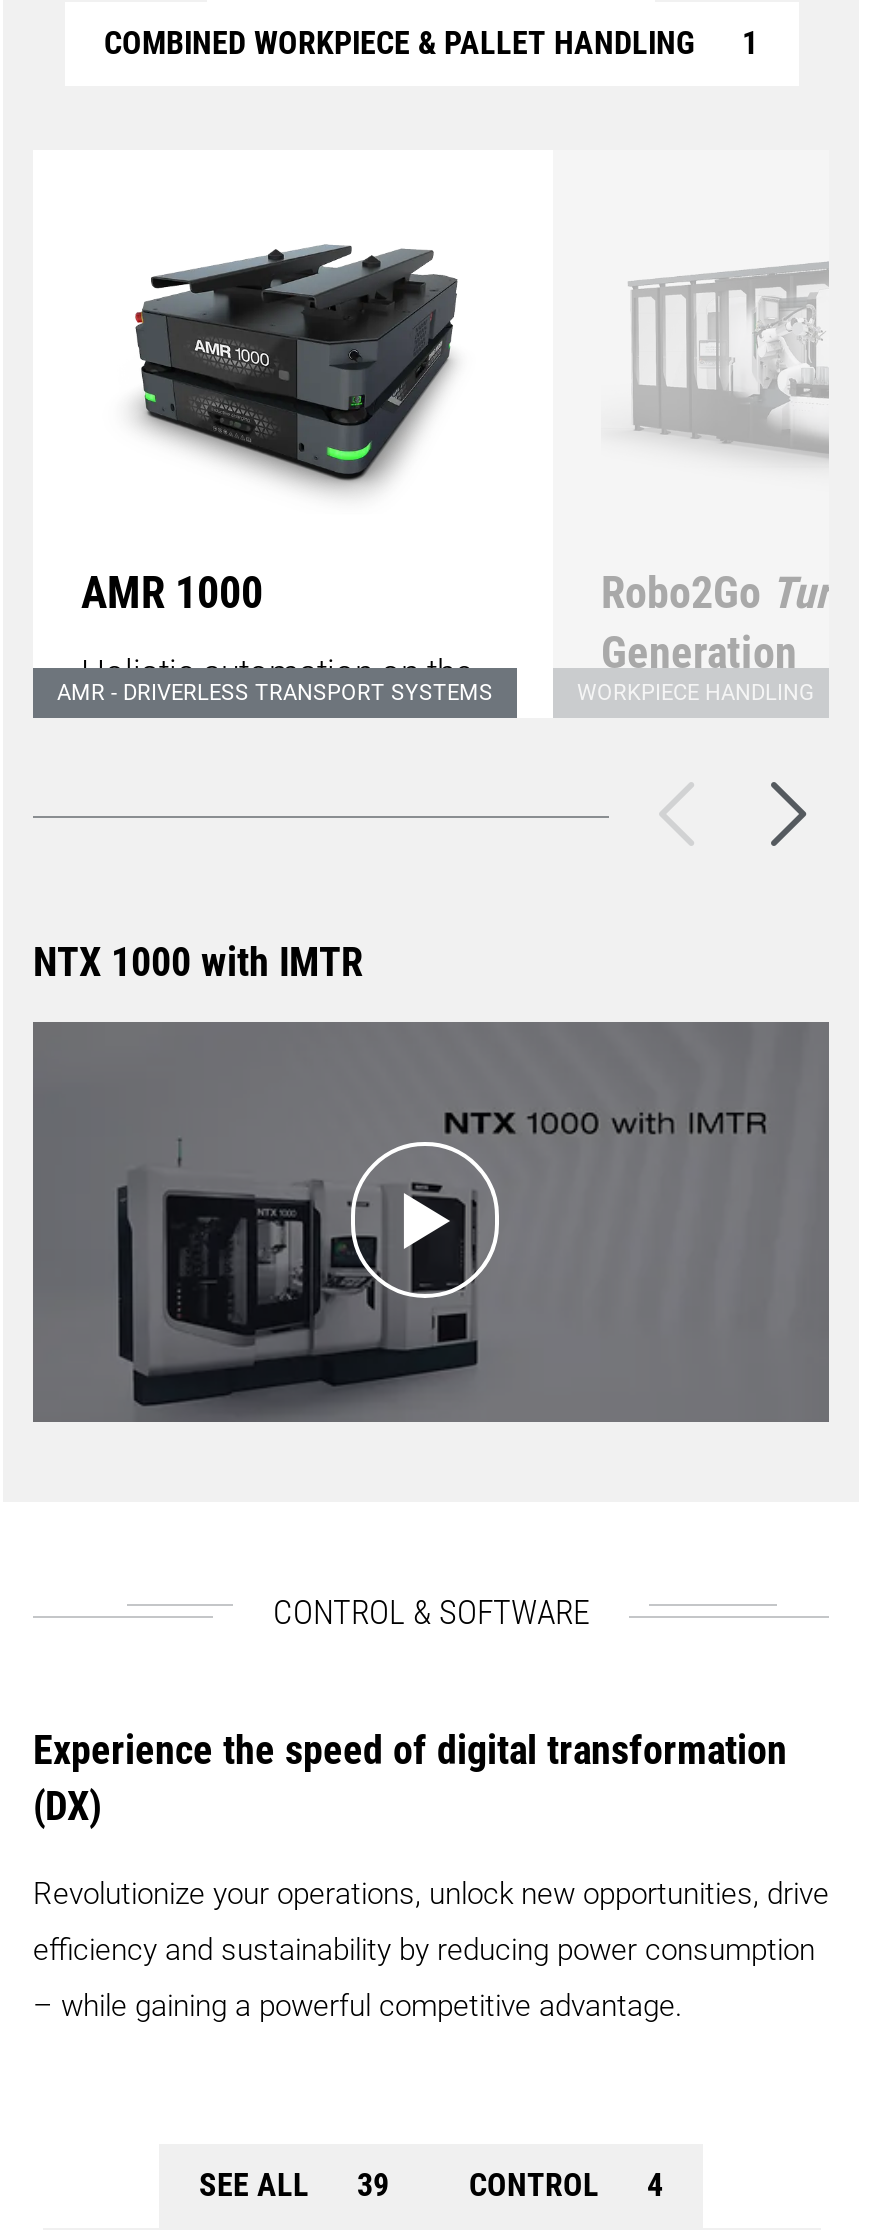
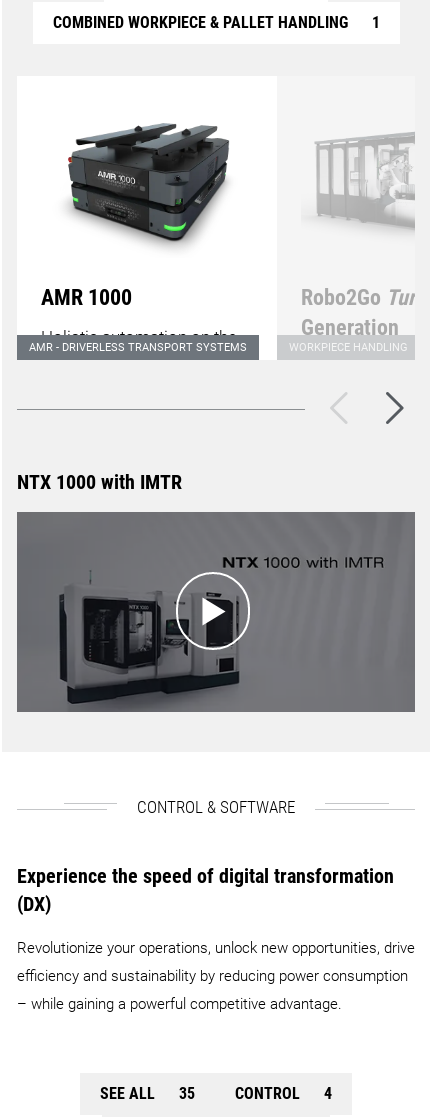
- SEE ALL 39
+ SEE ALL 35
